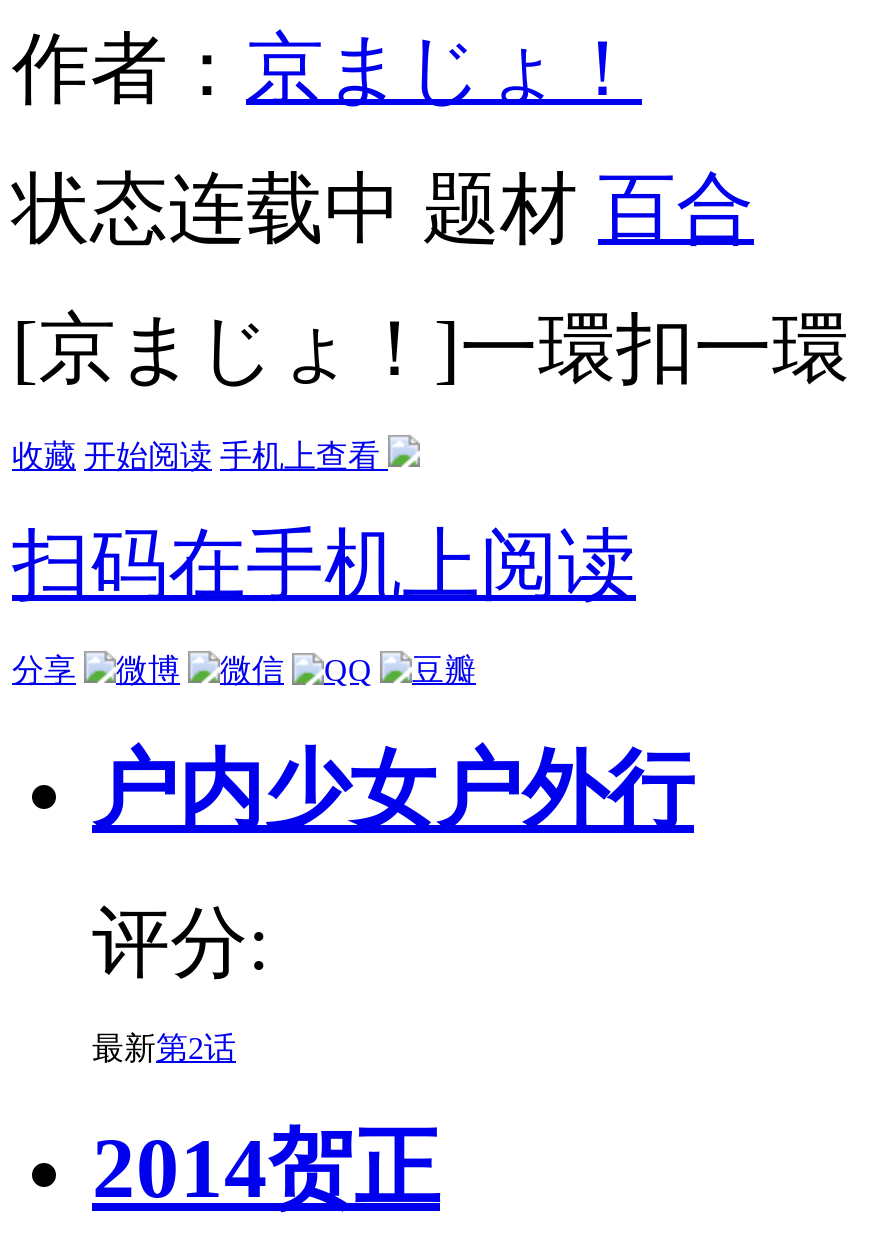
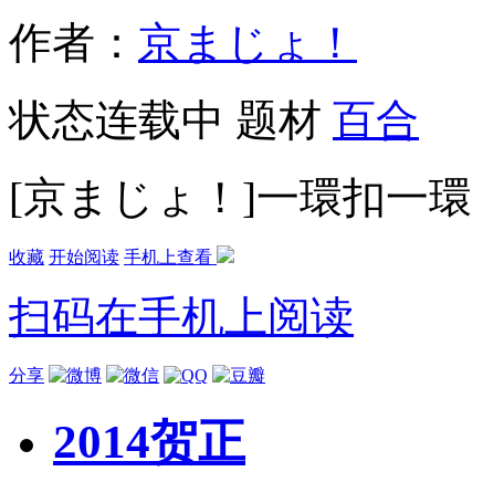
- 户内少女户外行
- 评分:
- 最新第2话
